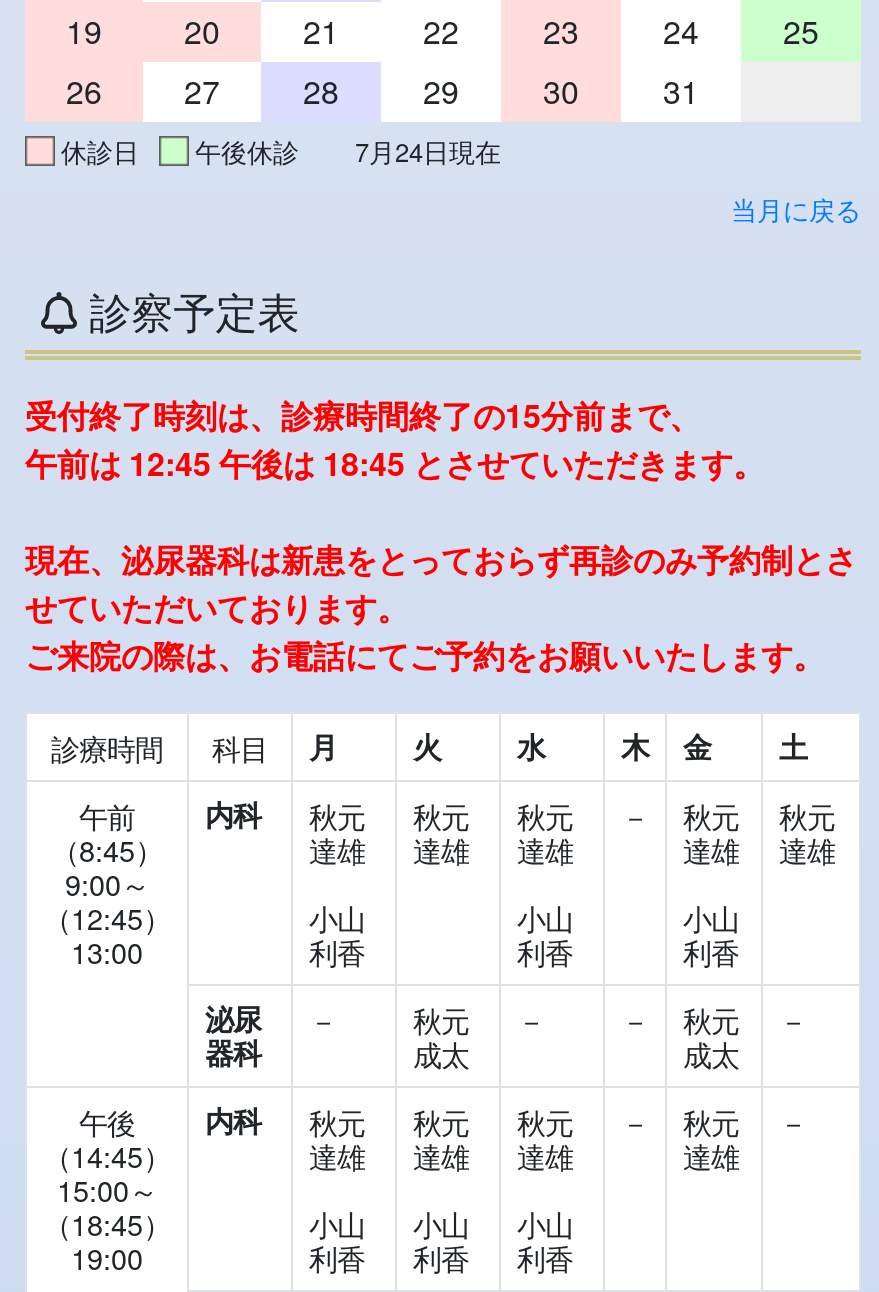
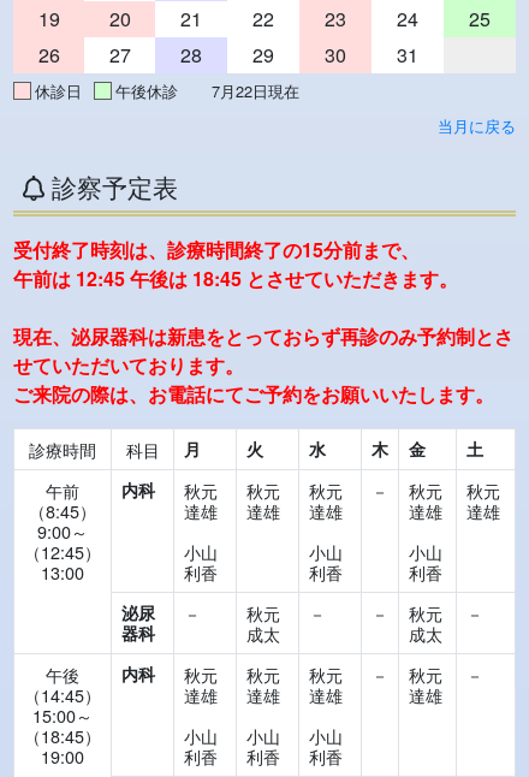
- 休診日 午後休診 7月24日現在
+ 休診日 午後休診 7月22日現在
